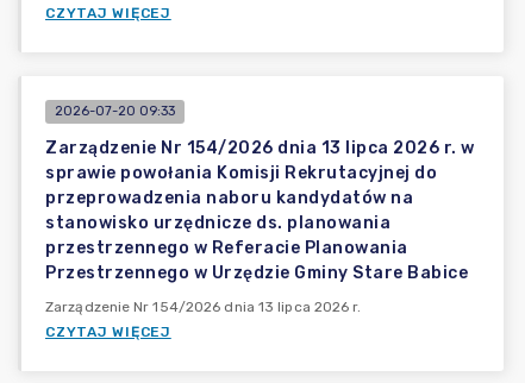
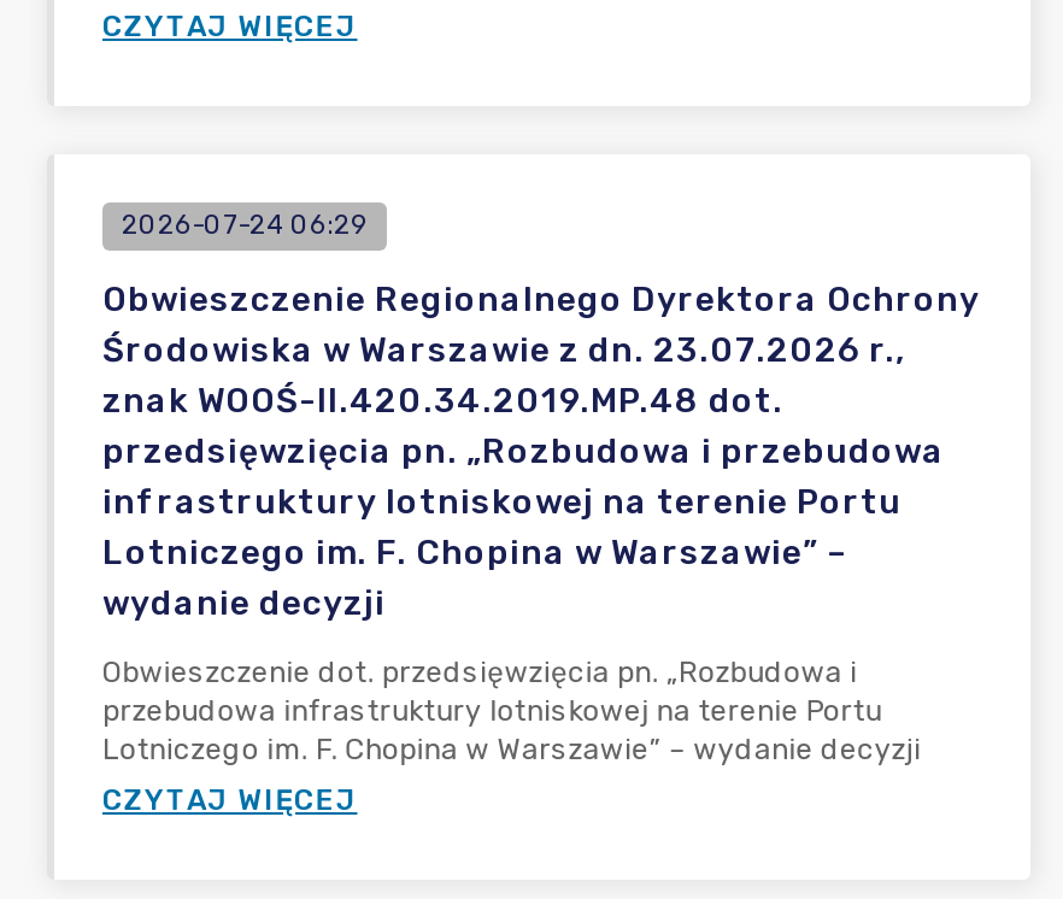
- 2026-07-20 09:33
+ 2026-07-24 06:29

- Zarządzenie Nr 154/2026 dnia 13 lipca 2026 r. w
- sprawie powołania Komisji Rekrutacyjnej do
- przeprowadzenia naboru kandydatów na
- stanowisko urzędnicze ds. planowania
- przestrzennego w Referacie Planowania
- Przestrzennego w Urzędzie Gminy Stare Babice
+ Obwieszczenie Regionalnego Dyrektora Ochrony
+ Środowiska w Warszawie z dn. 23.07.2026 r.,
+ znak WOOŚ-II.420.34.2019.MP.48 dot.
+ przedsięwzięcia pn. „Rozbudowa i przebudowa
+ infrastruktury lotniskowej na terenie Portu
+ Lotniczego im. F. Chopina w Warszawie” –
+ wydanie decyzji

- Zarządzenie Nr 154/2026 dnia 13 lipca 2026 r.
+ Obwieszczenie dot. przedsięwzięcia pn. „Rozbudowa i
+ przebudowa infrastruktury lotniskowej na terenie Portu
+ Lotniczego im. F. Chopina w Warszawie” – wydanie decyzji
